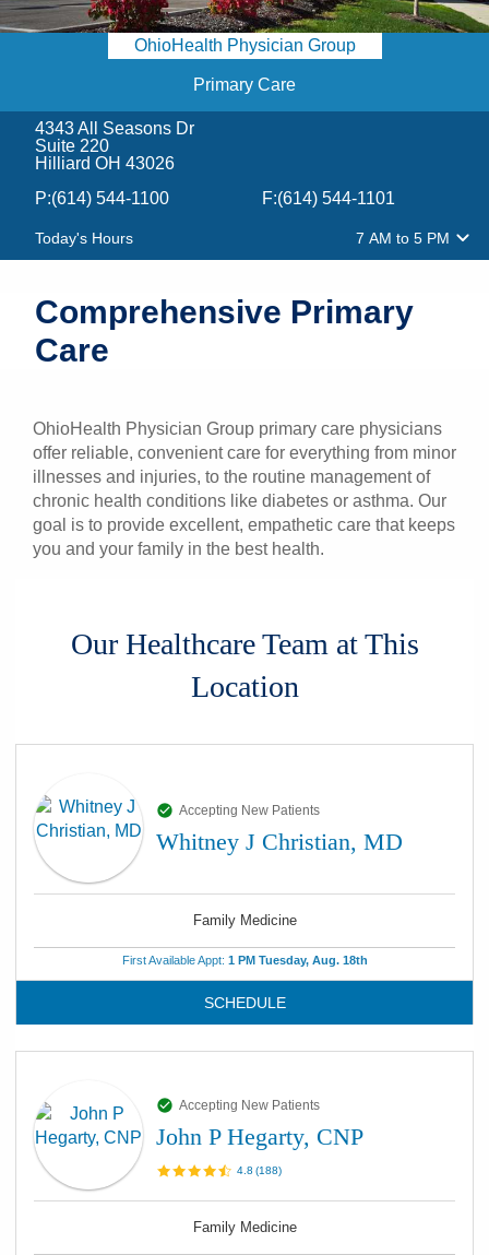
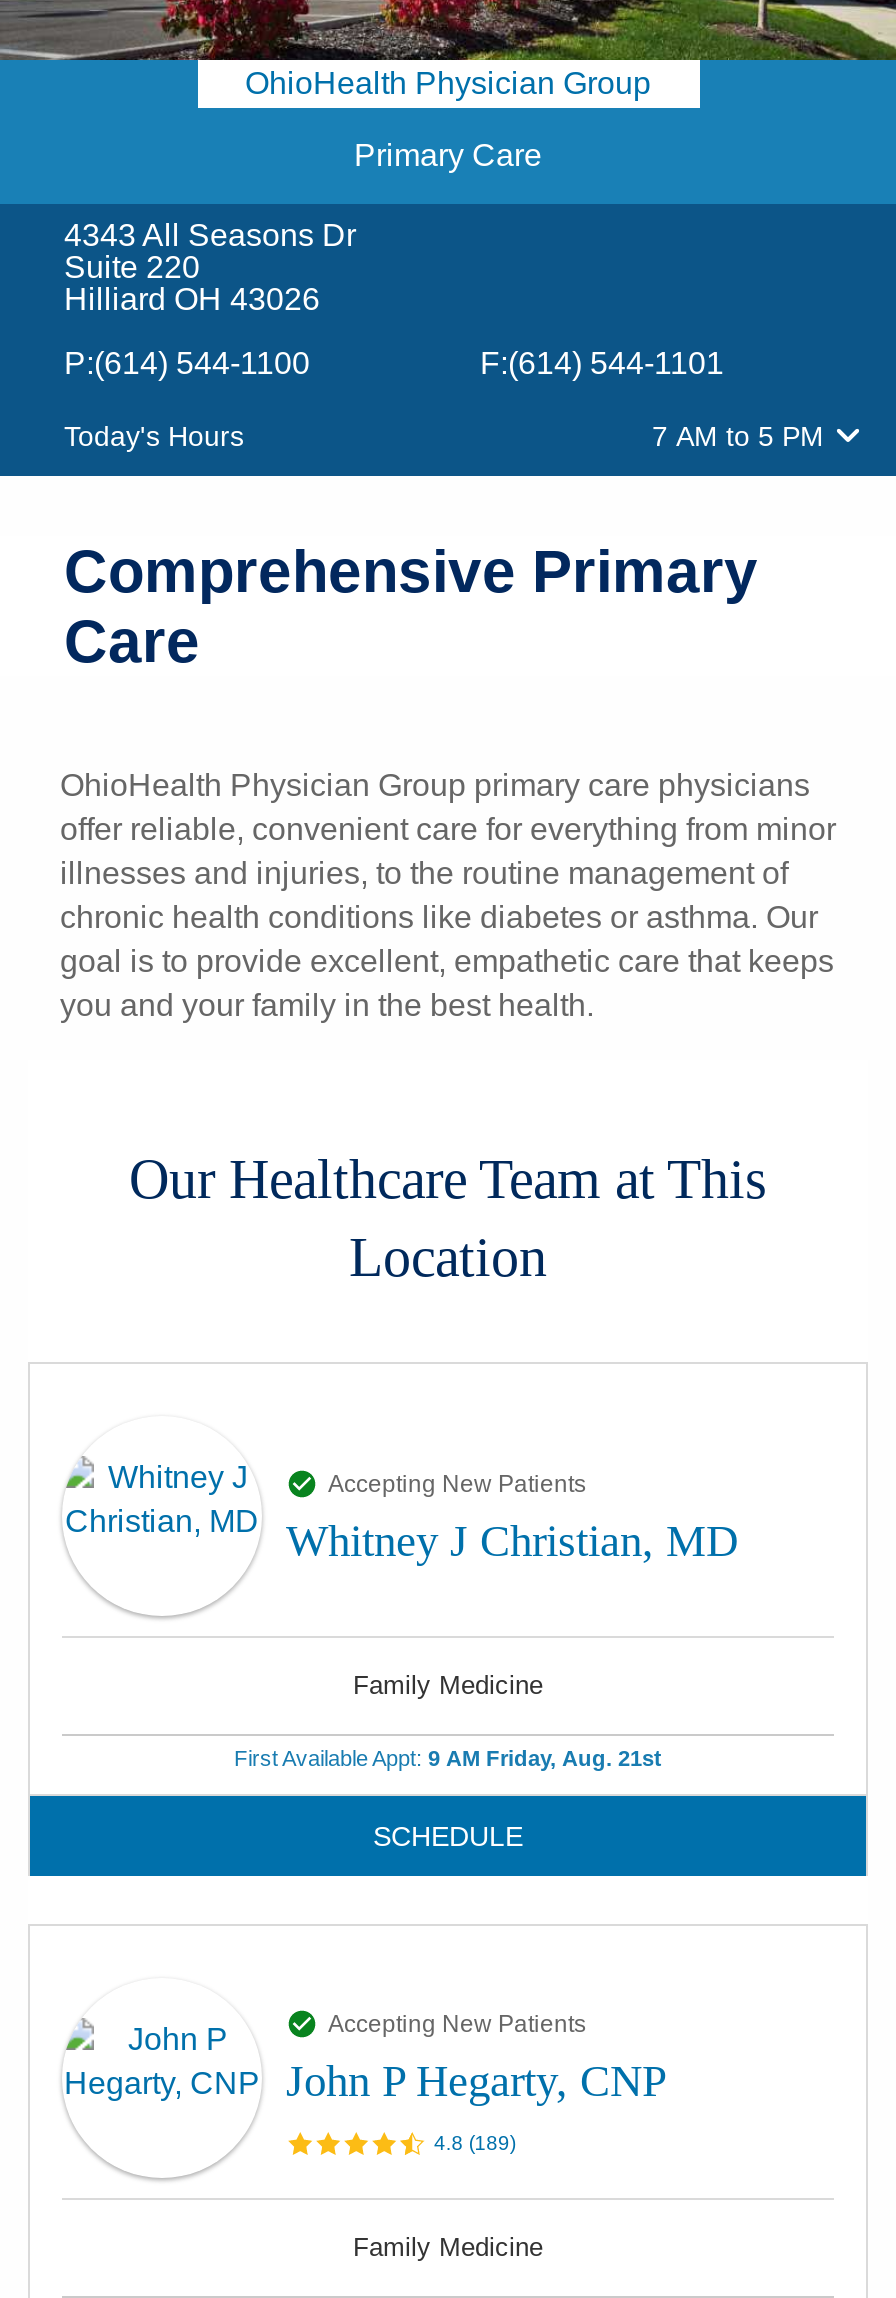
- First Available Appt: 1 PM Tuesday, Aug. 18th
+ First Available Appt: 9 AM Friday, Aug. 21st

- 4.8 (188)
+ 4.8 (189)
